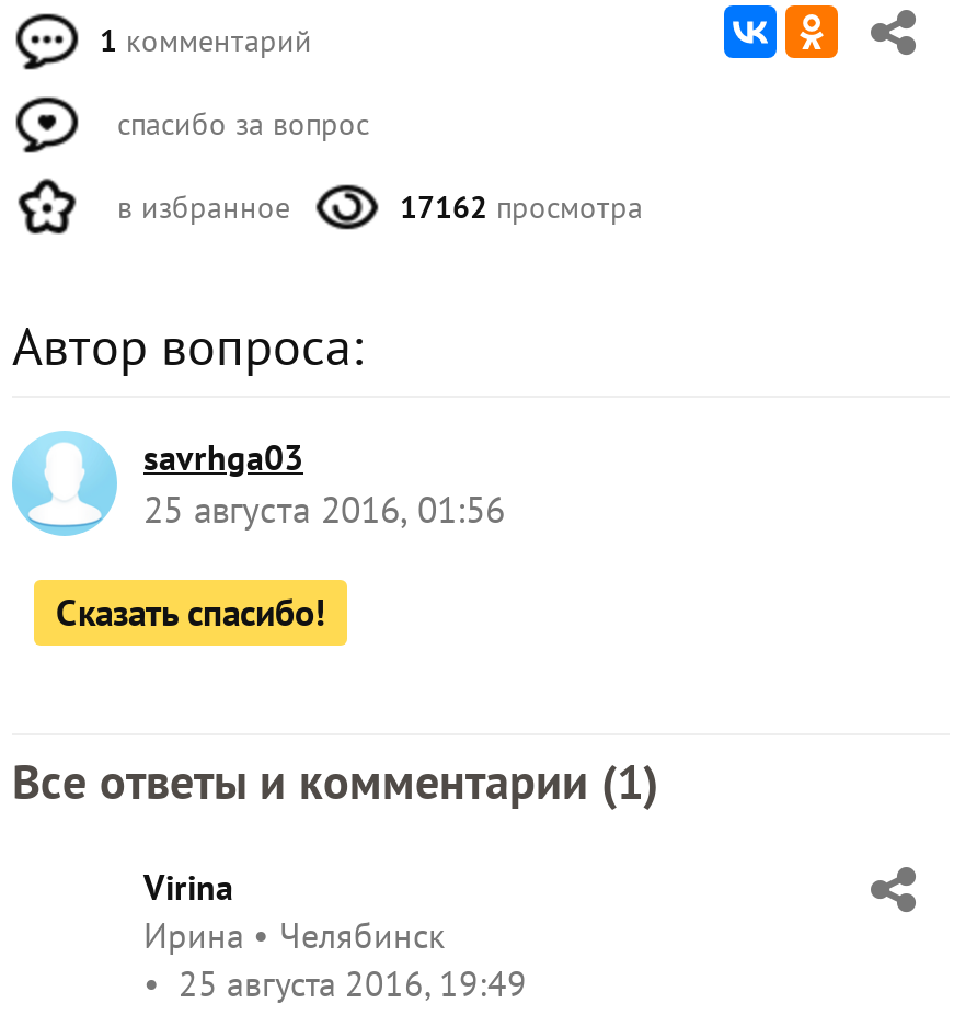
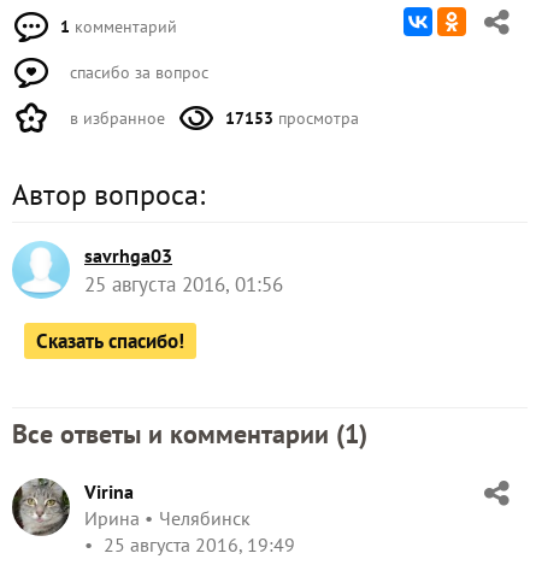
- 17162 просмотра
+ 17153 просмотра

+ [image]
